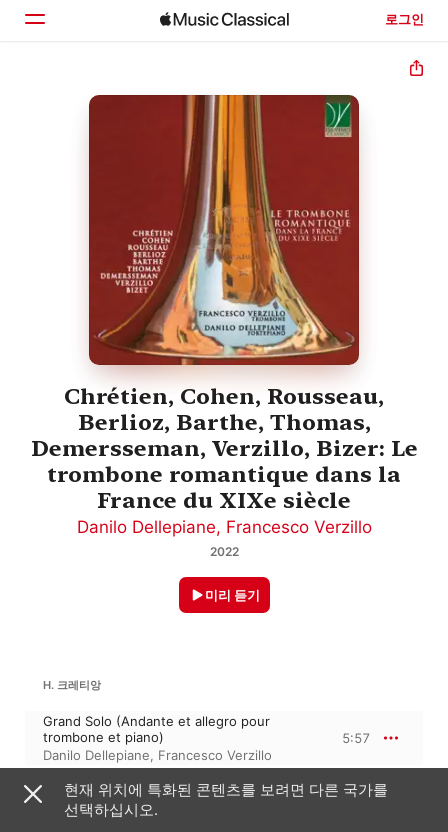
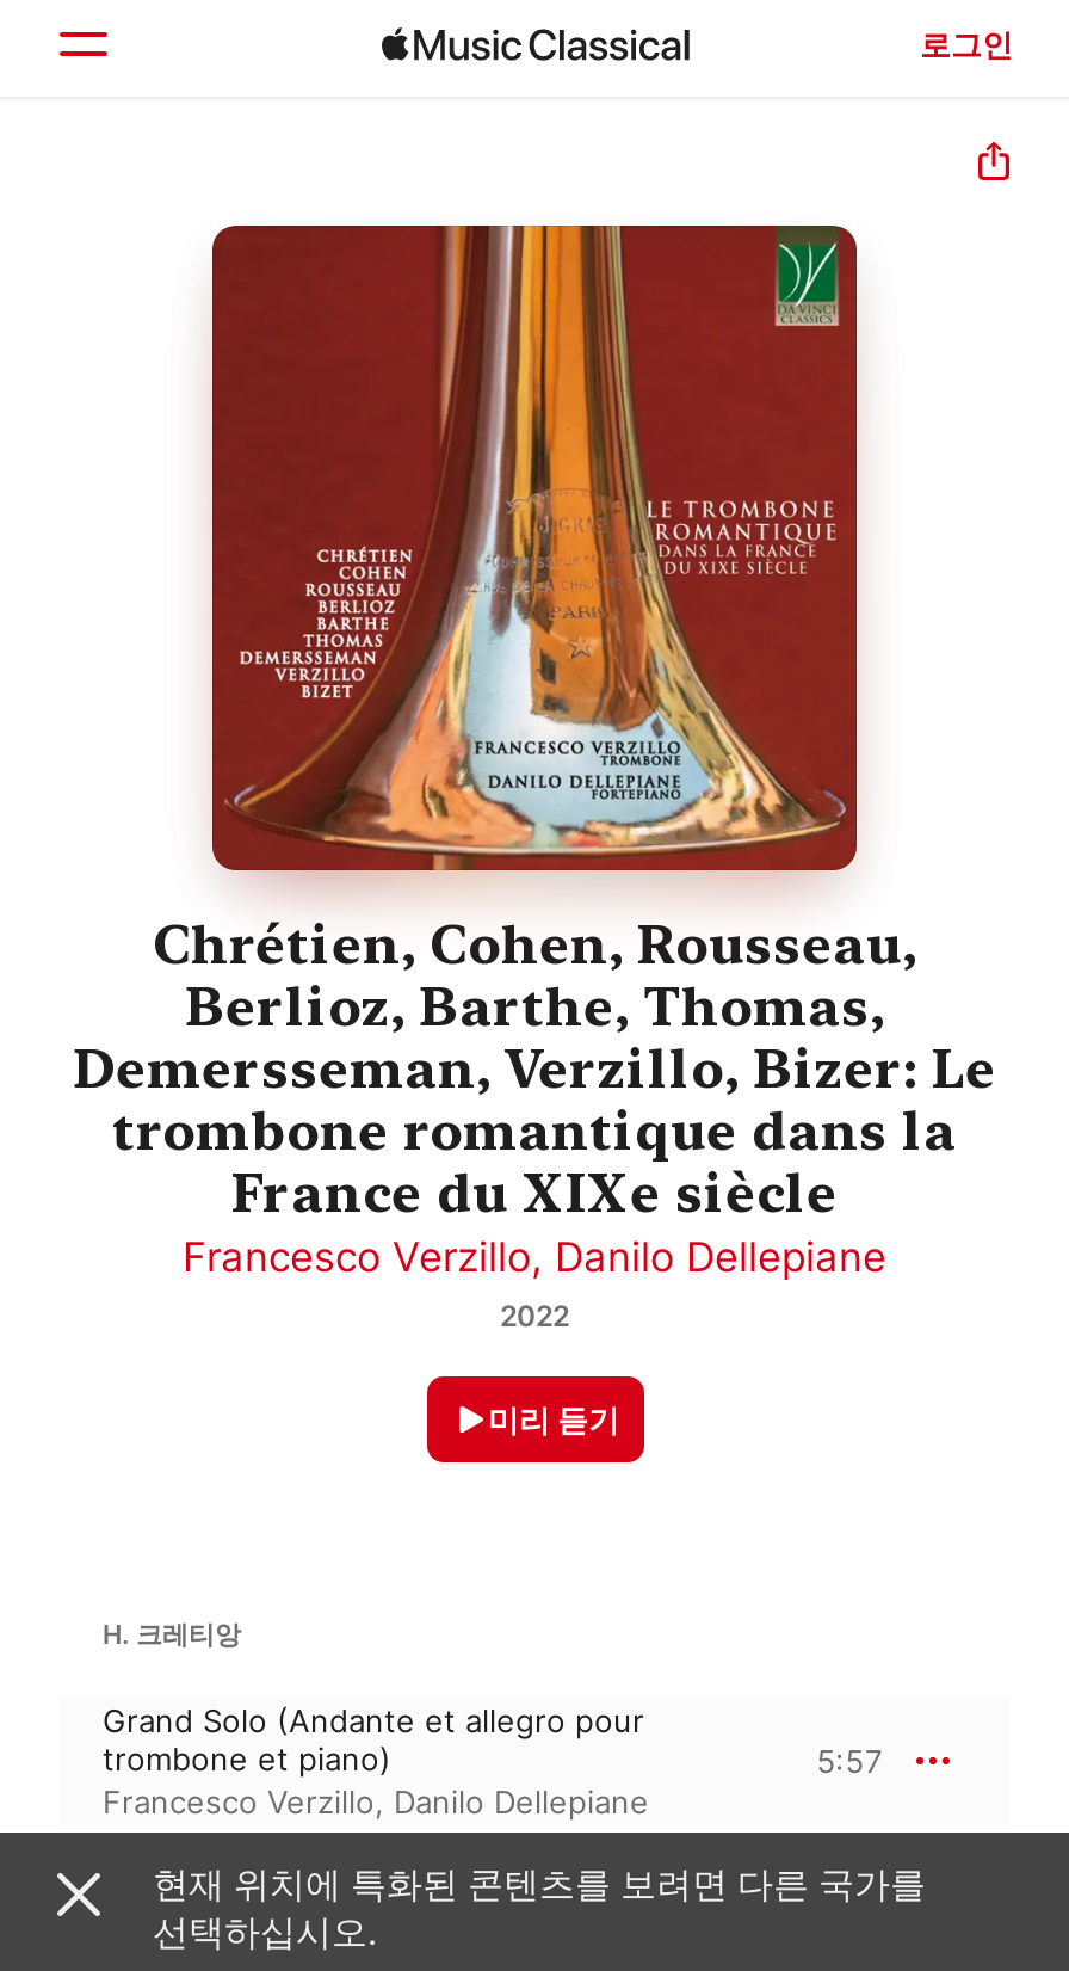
- Danilo Dellepiane, Francesco Verzillo
+ Francesco Verzillo, Danilo Dellepiane

- Danilo Dellepiane, Francesco Verzillo
+ Francesco Verzillo, Danilo Dellepiane
